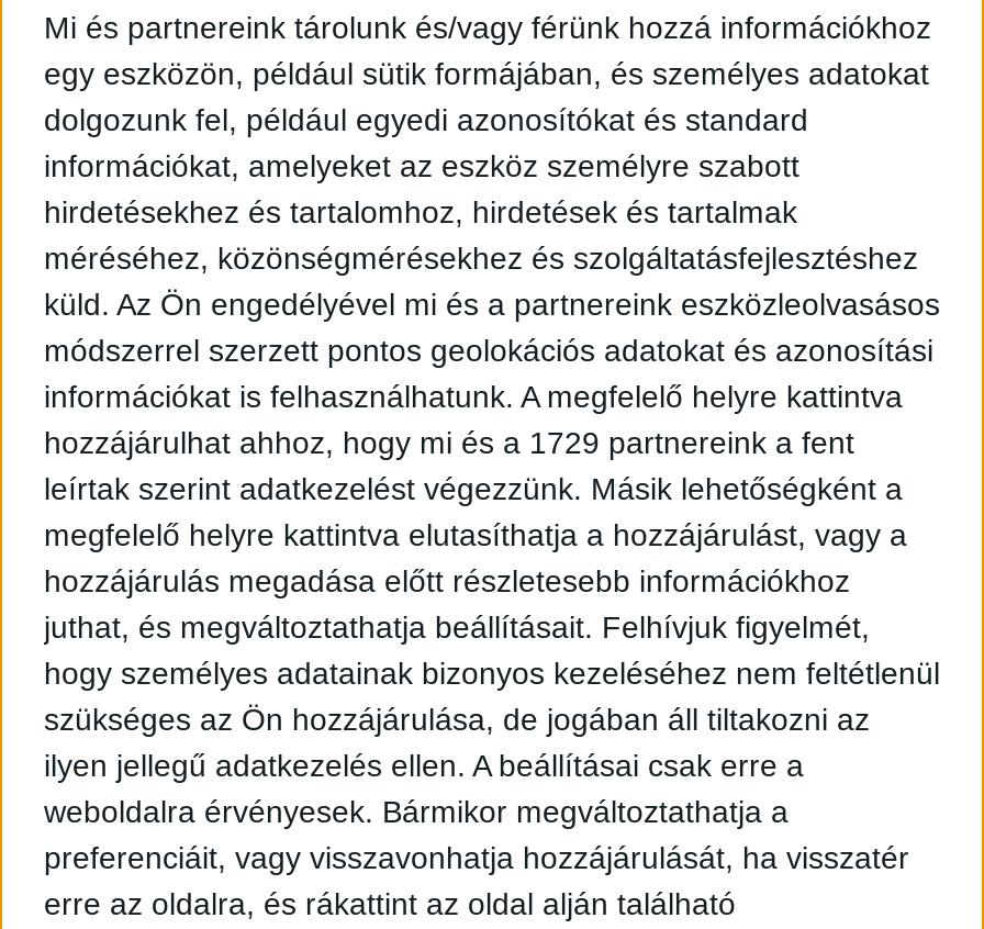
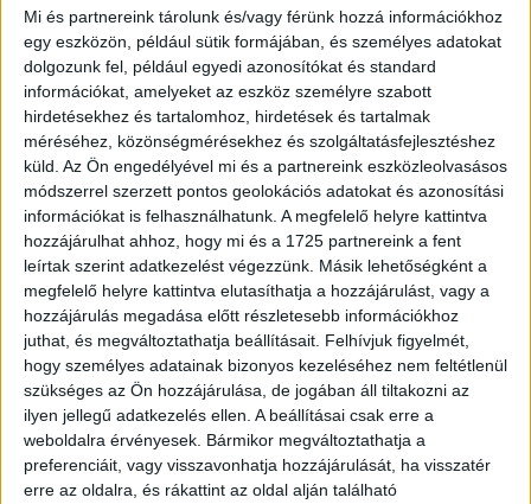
- hozzájárulhat ahhoz, hogy mi és a 1729 partnereink a fent
+ hozzájárulhat ahhoz, hogy mi és a 1725 partnereink a fent
